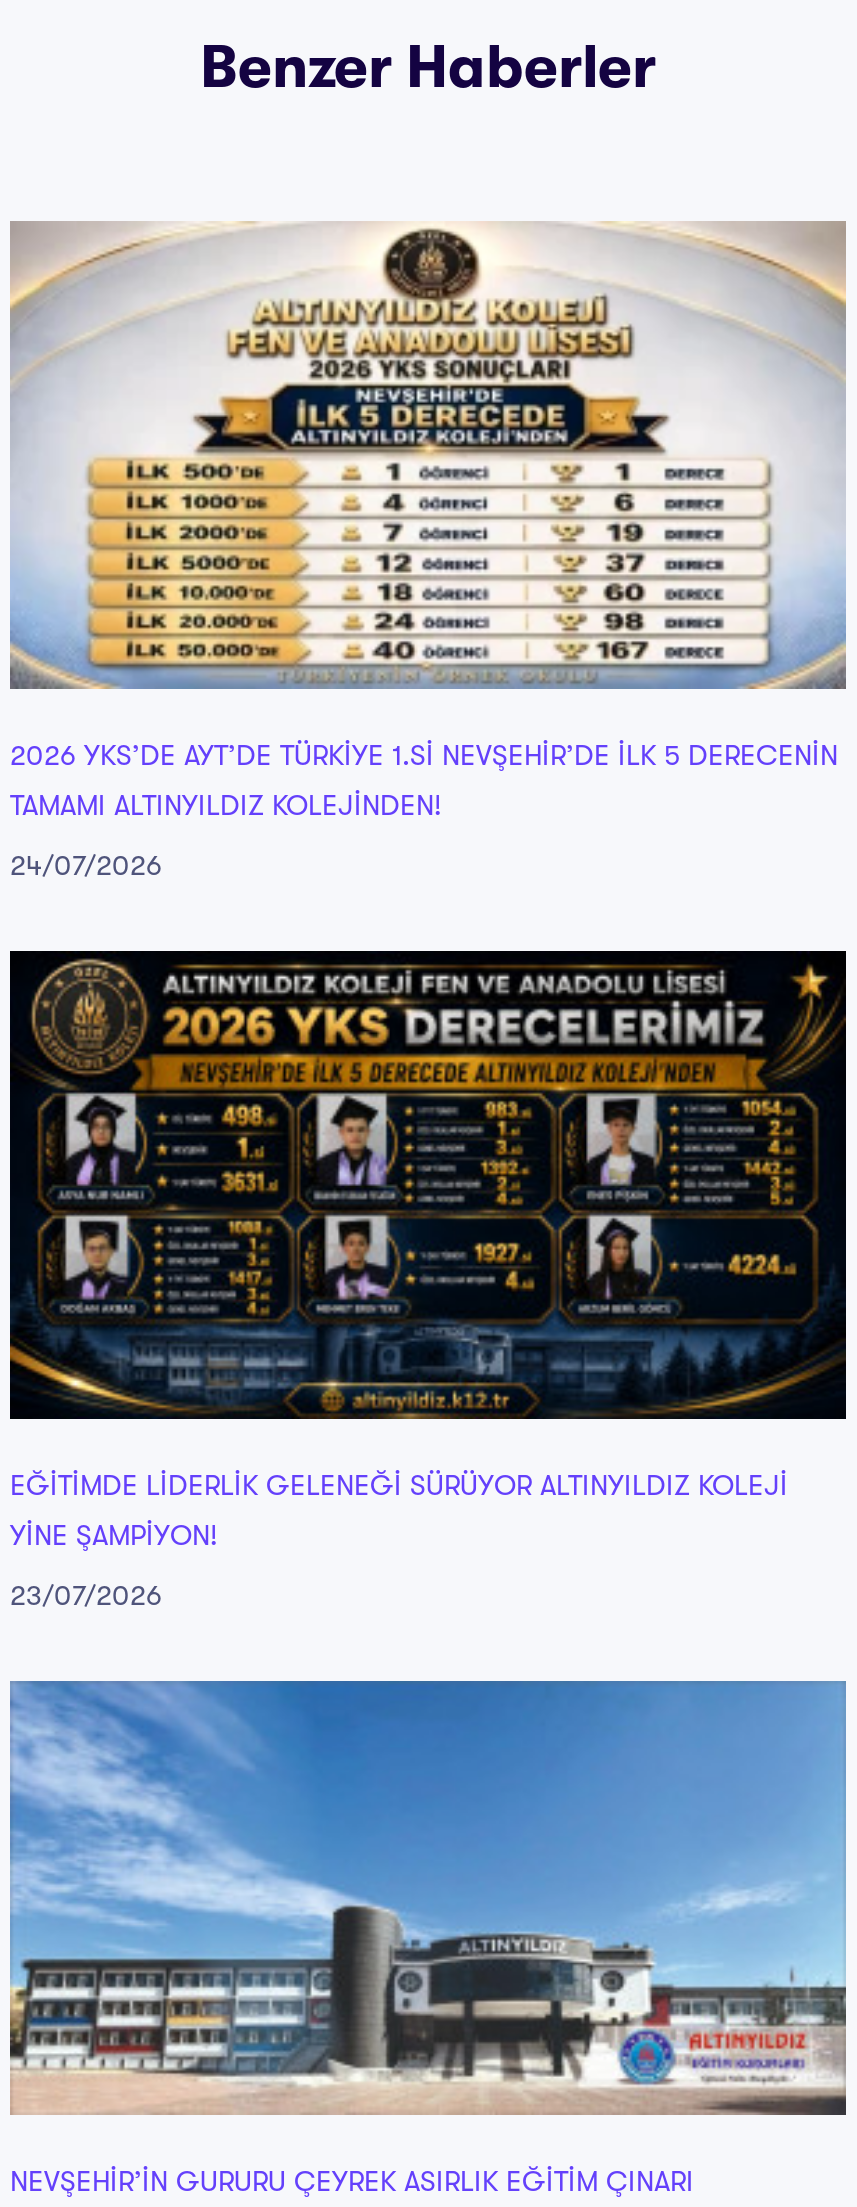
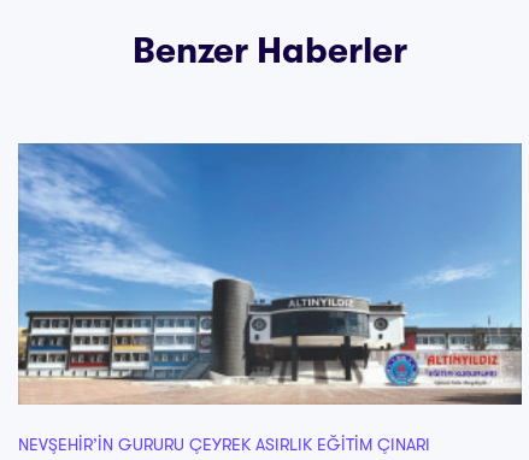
- [image]
- 2026 YKS’DE AYT’DE TÜRKİYE 1.Sİ NEVŞEHİR’DE İLK 5 DERECENİN
- TAMAMI ALTINYILDIZ KOLEJİNDEN!
- 24/07/2026

- [image]
- EĞİTİMDE LİDERLİK GELENEĞİ SÜRÜYOR ALTINYILDIZ KOLEJİ
- YİNE ŞAMPİYON!
- 23/07/2026
